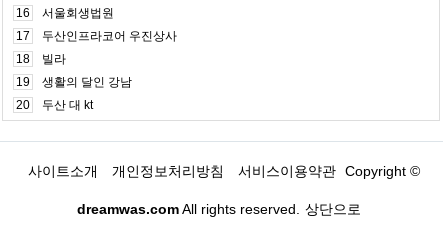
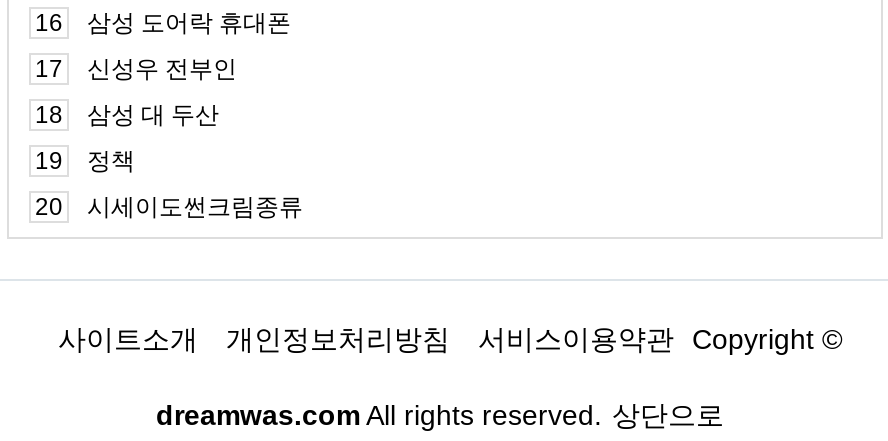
- 서울회생법원
+ 삼성 도어락 휴대폰

- 두산인프라코어 우진상사
+ 신성우 전부인

- 빌라
+ 삼성 대 두산

- 생활의 달인 강남
+ 정책

- 두산 대 kt
+ 시세이도썬크림종류
